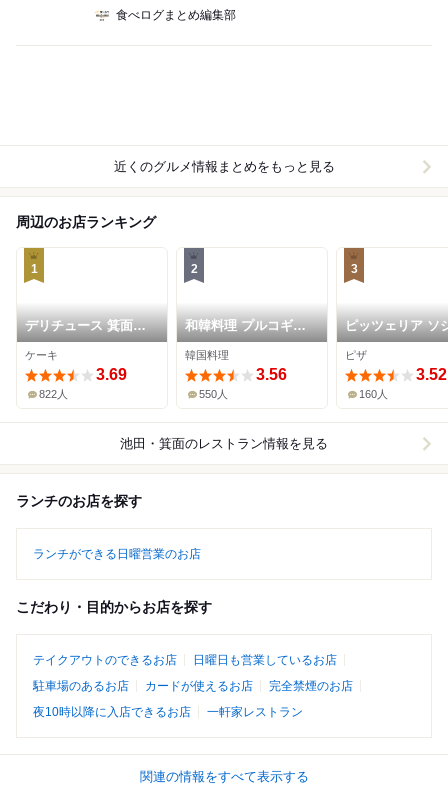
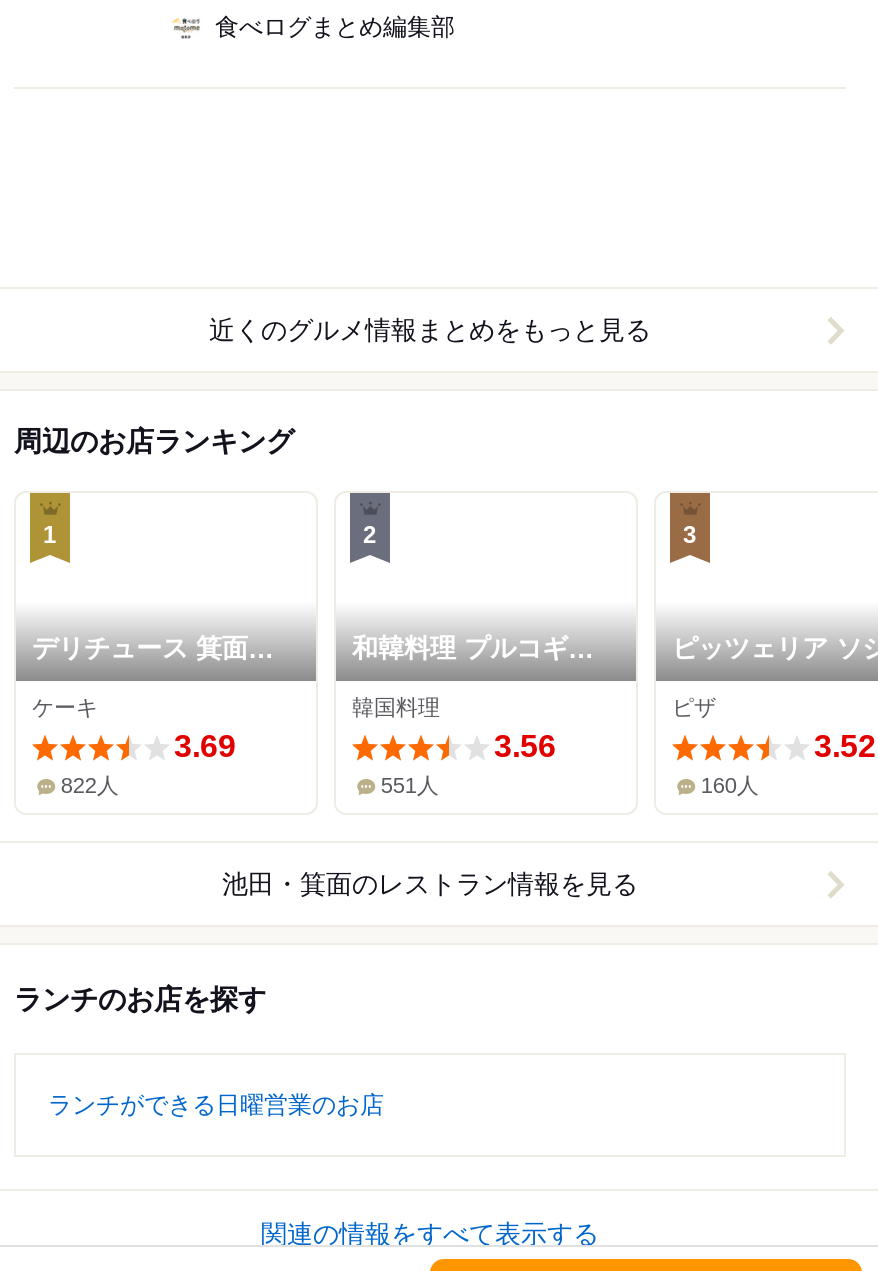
- 550人
+ 551人

- こだわり・目的からお店を探す
- テイクアウトのできるお店
- 日曜日も営業しているお店
- 駐車場のあるお店
- カードが使えるお店
- 完全禁煙のお店
- 夜10時以降に入店できるお店
- 一軒家レストラン
